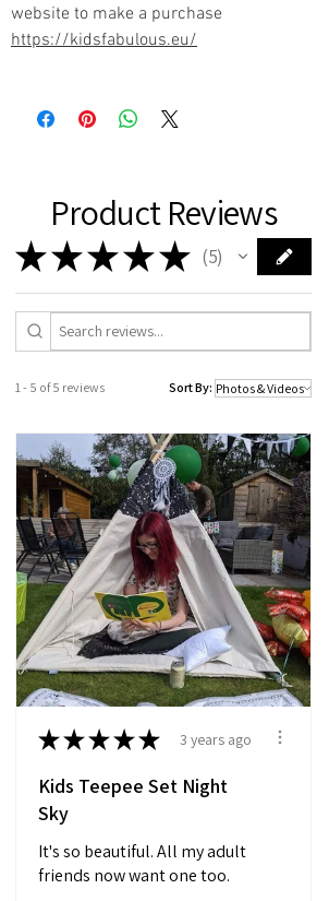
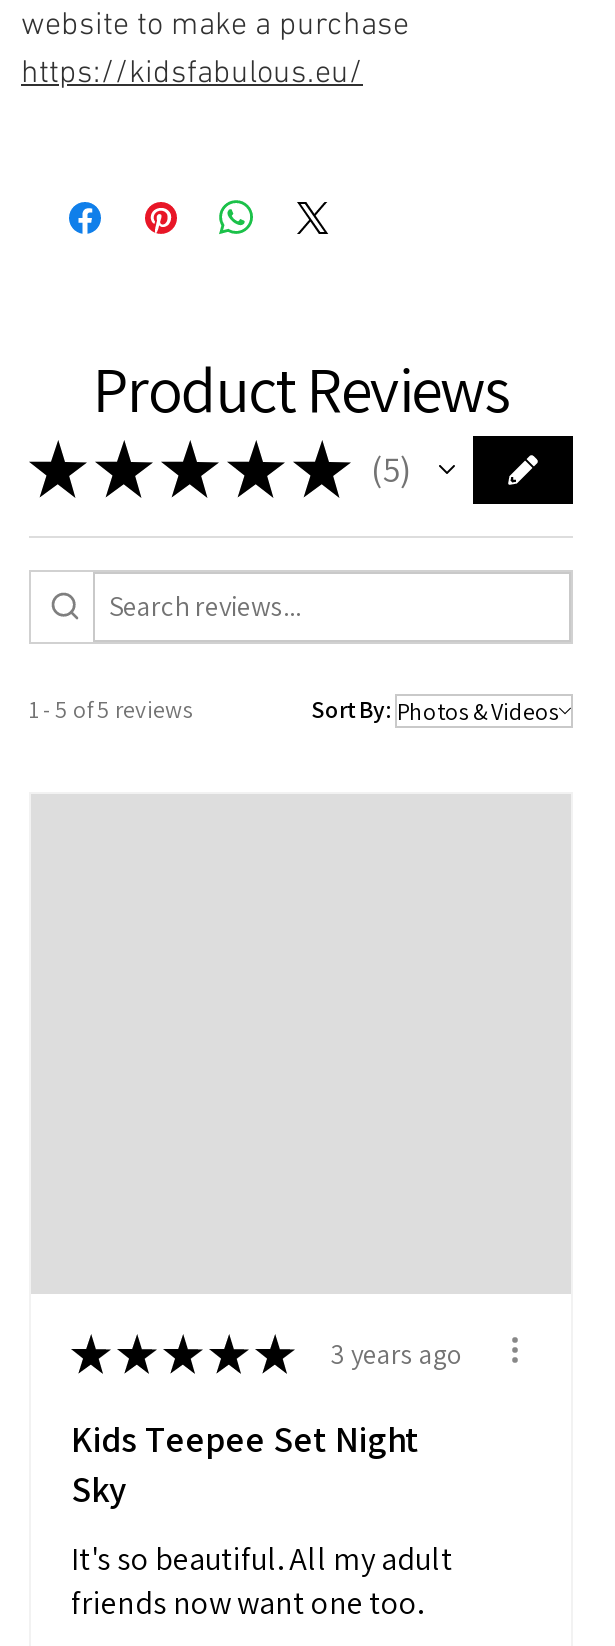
- [image]
